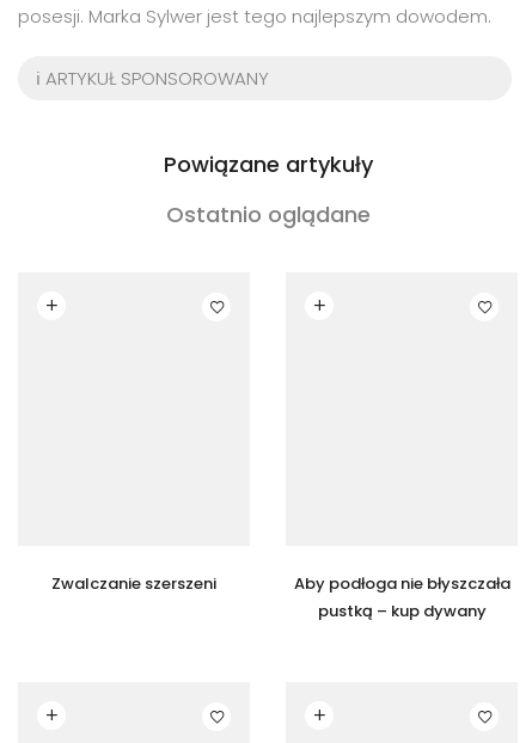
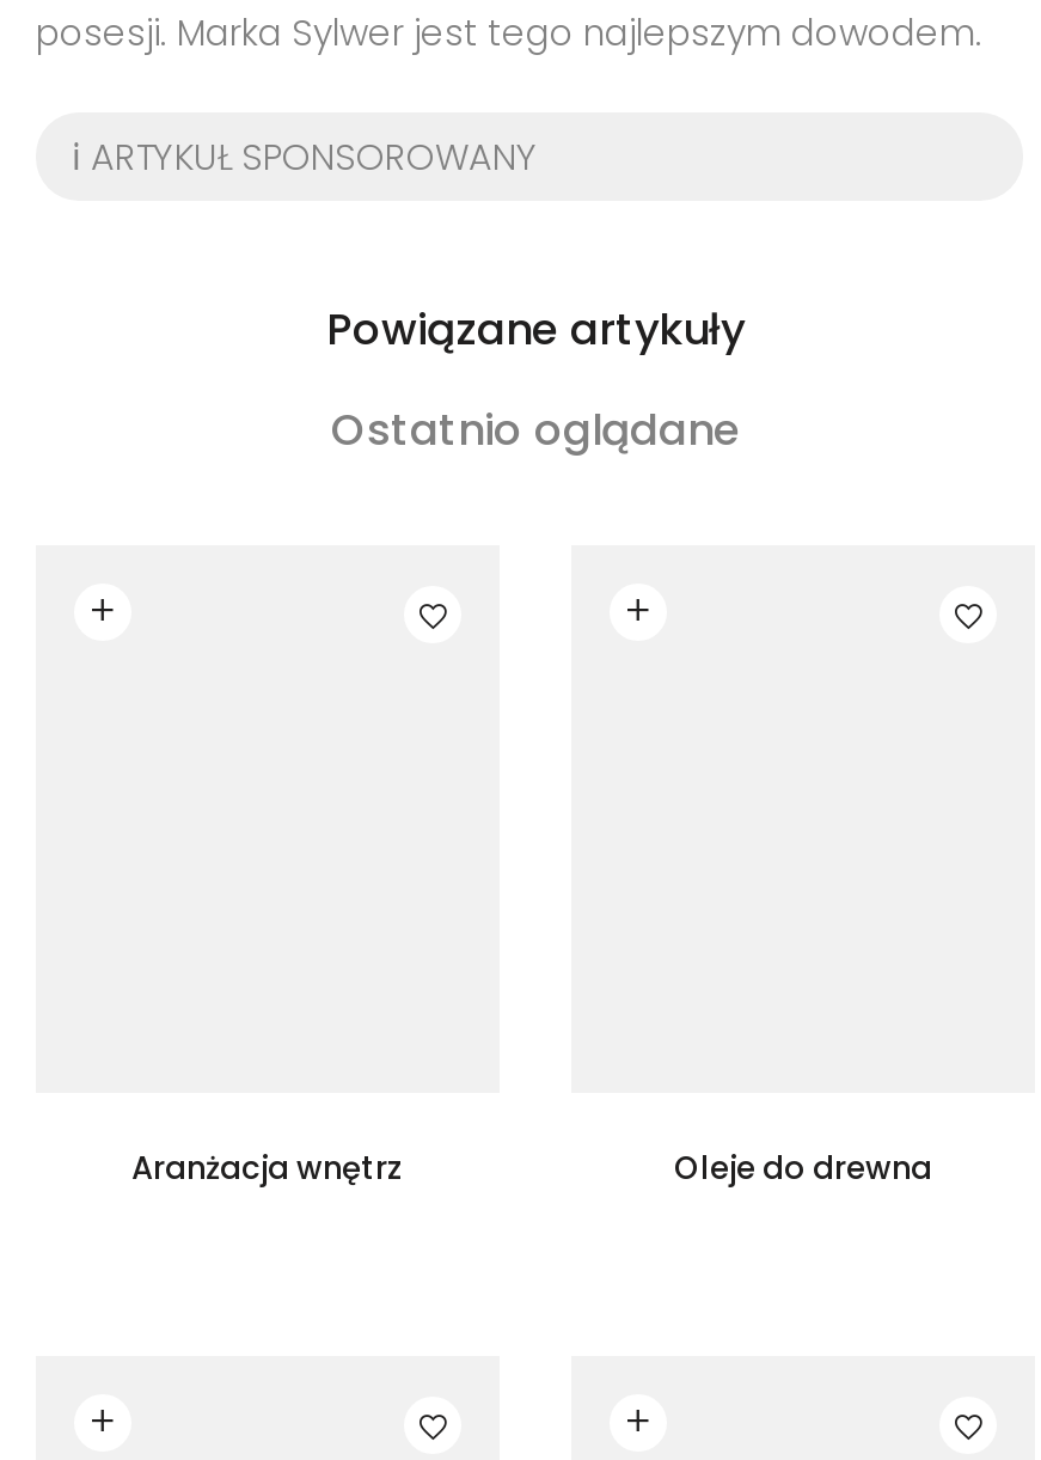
- Zwalczanie szerszeni
+ Aranżacja wnętrz

- Aby podłoga nie błyszczała
- pustką – kup dywany
+ Oleje do drewna
